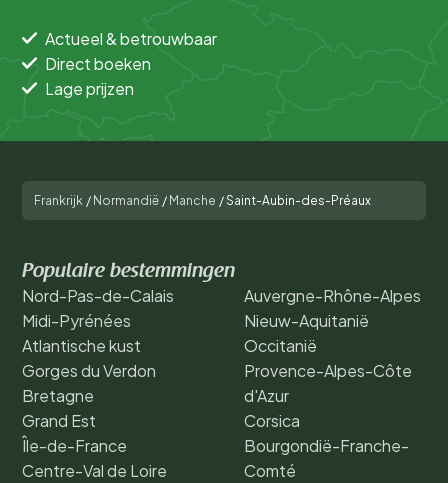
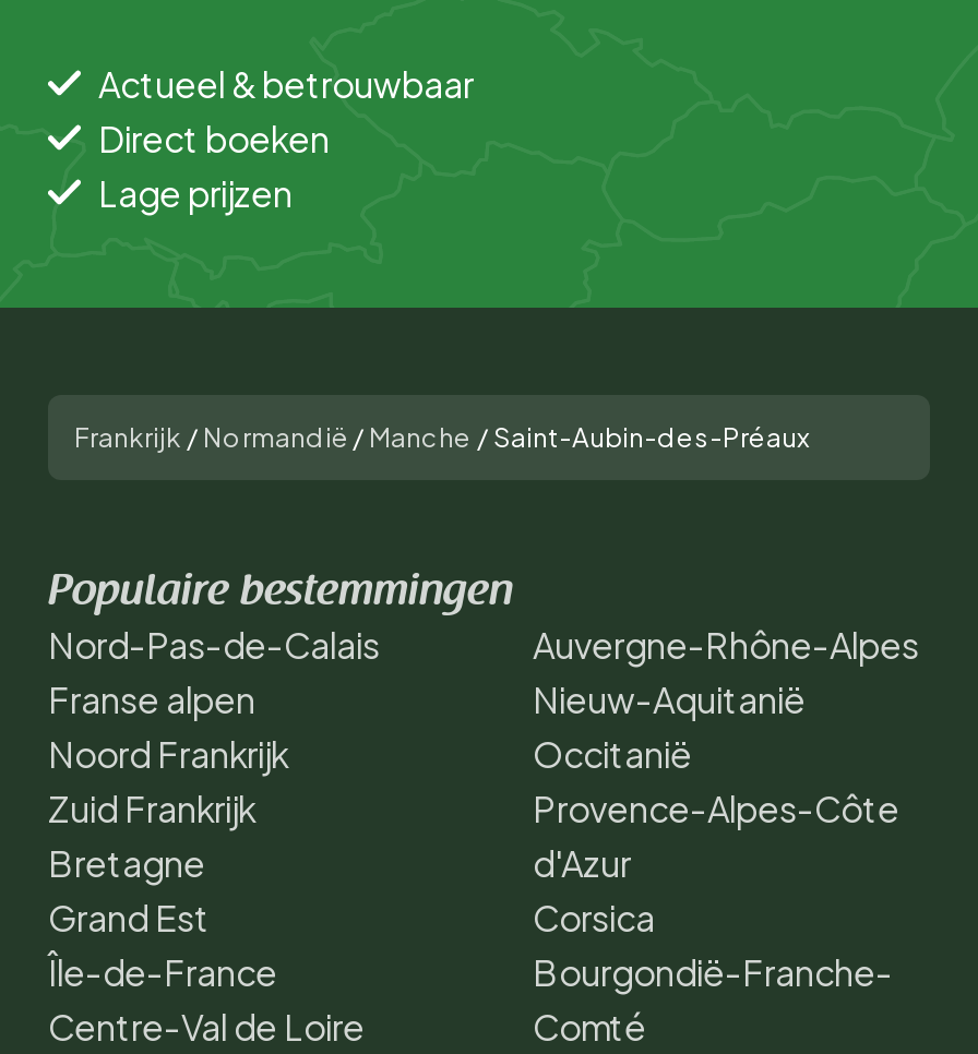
- Midi-Pyrénées
- Atlantische kust
- Gorges du Verdon
+ Franse alpen
+ Noord Frankrijk
+ Zuid Frankrijk
